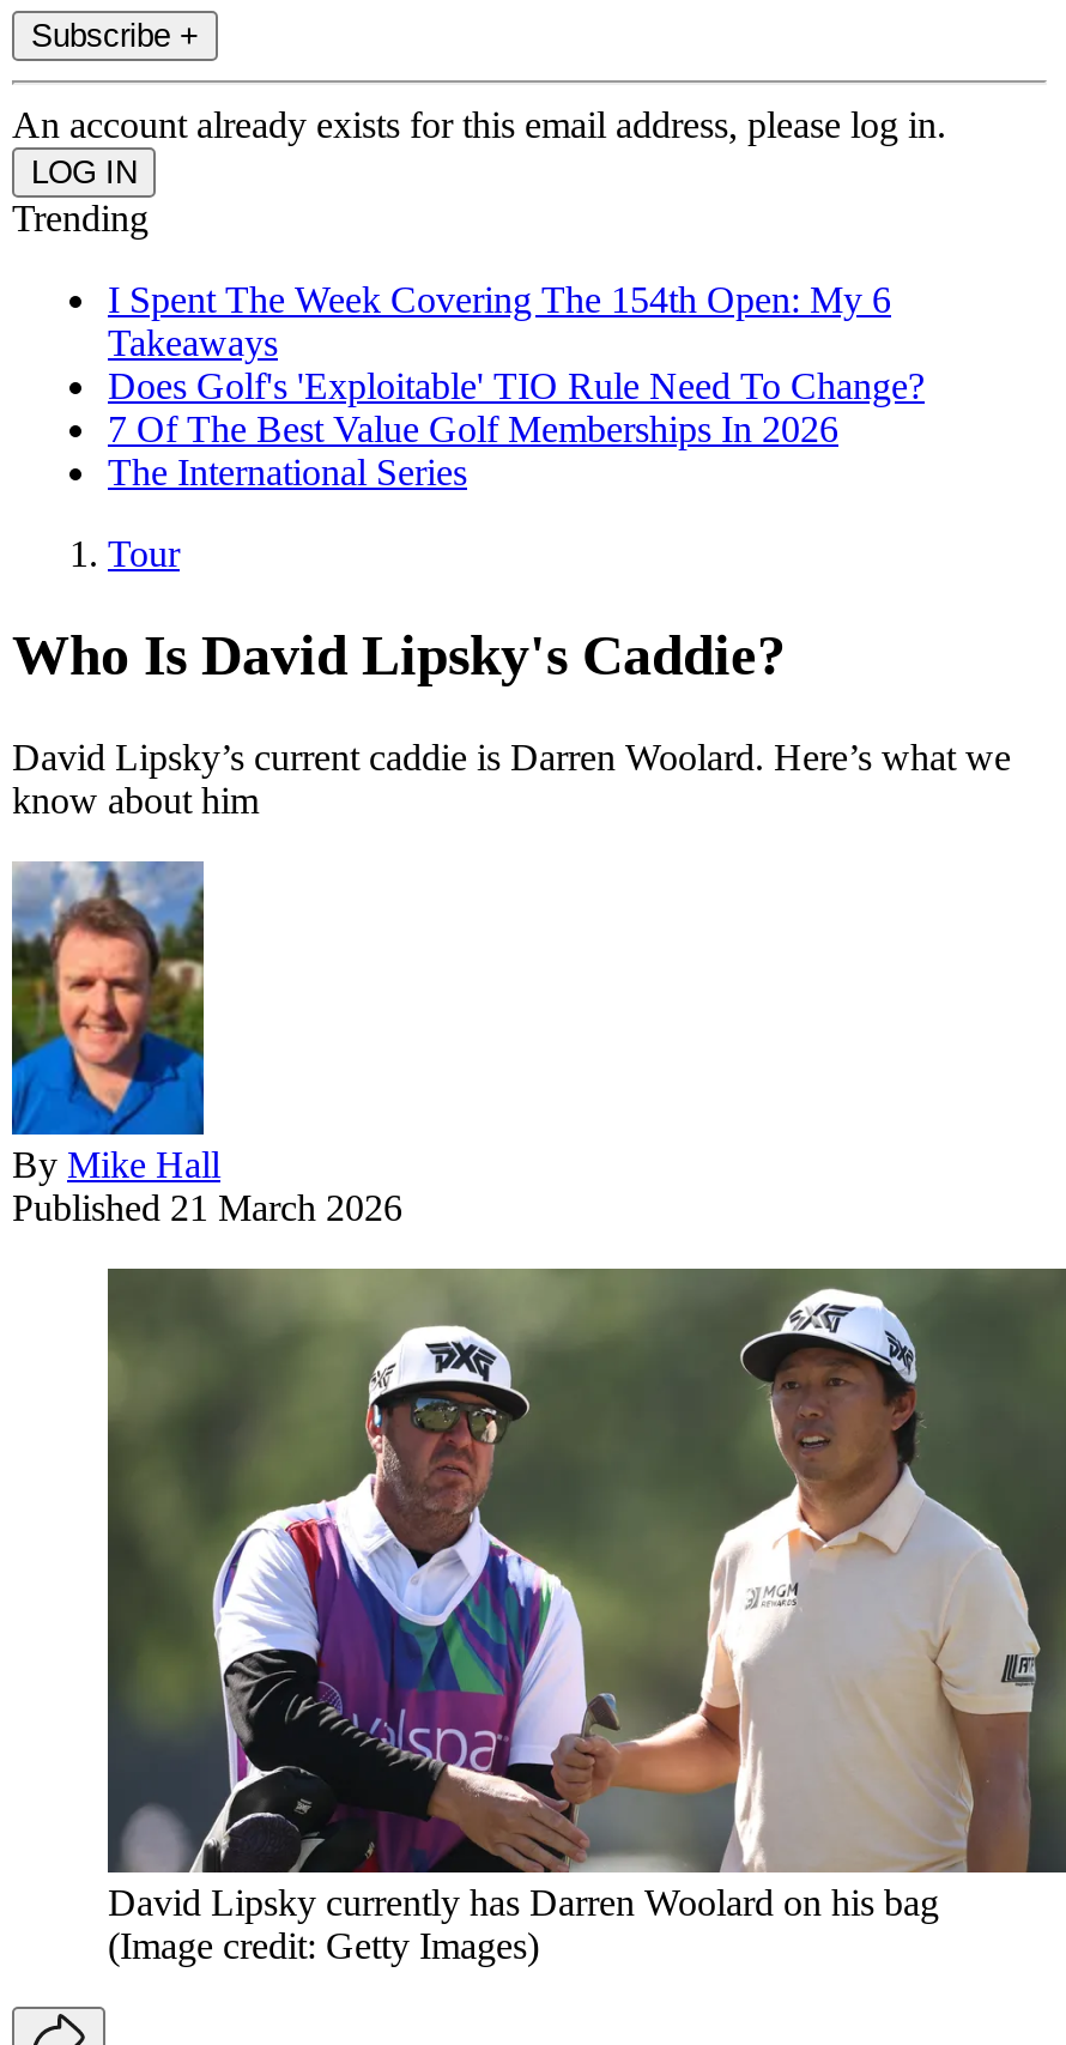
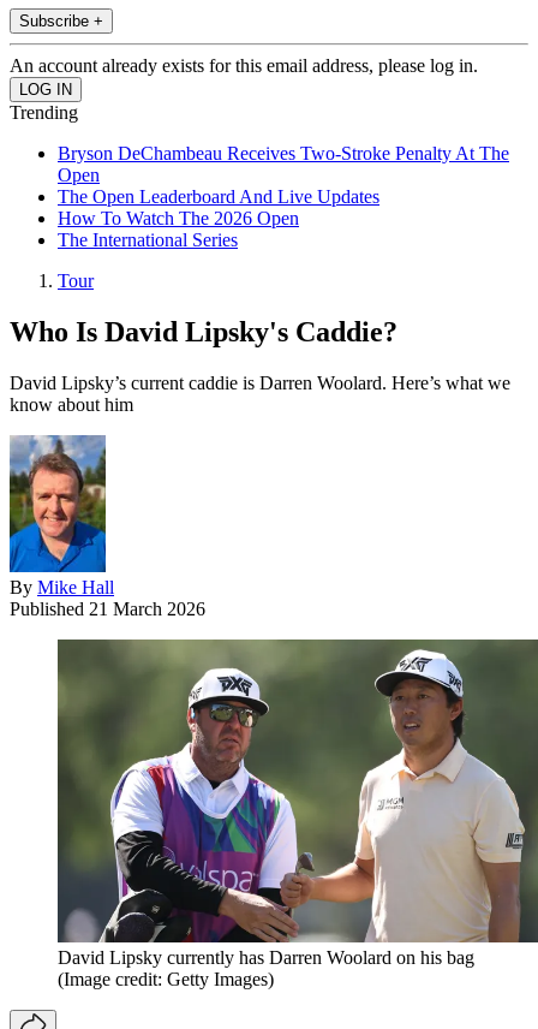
- I Spent The Week Covering The 154th Open: My 6
- Takeaways
- Does Golf's 'Exploitable' TIO Rule Need To Change?
- 7 Of The Best Value Golf Memberships In 2026
+ Bryson DeChambeau Receives Two-Stroke Penalty At The
+ Open
+ The Open Leaderboard And Live Updates
+ How To Watch The 2026 Open
